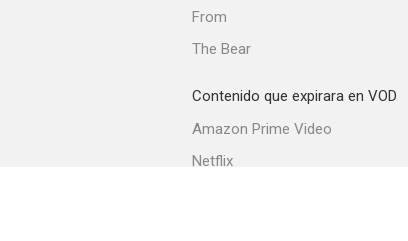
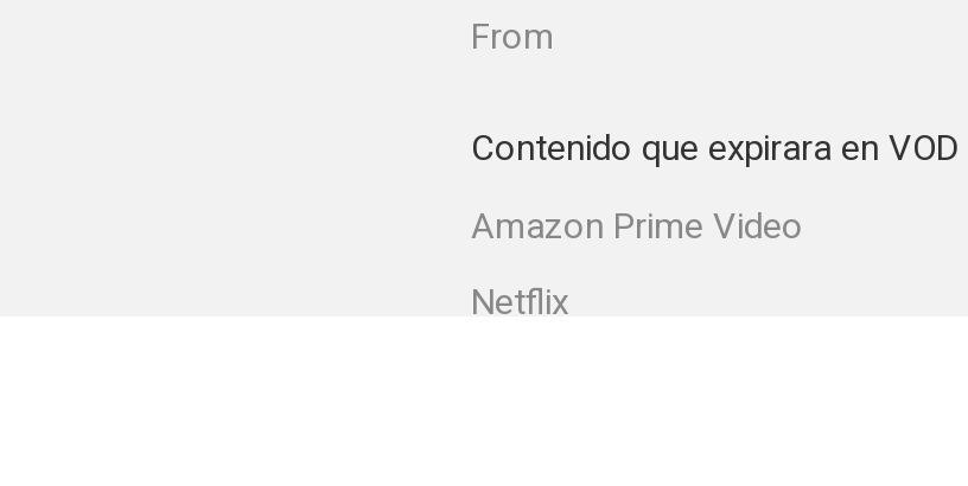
- The Bear
